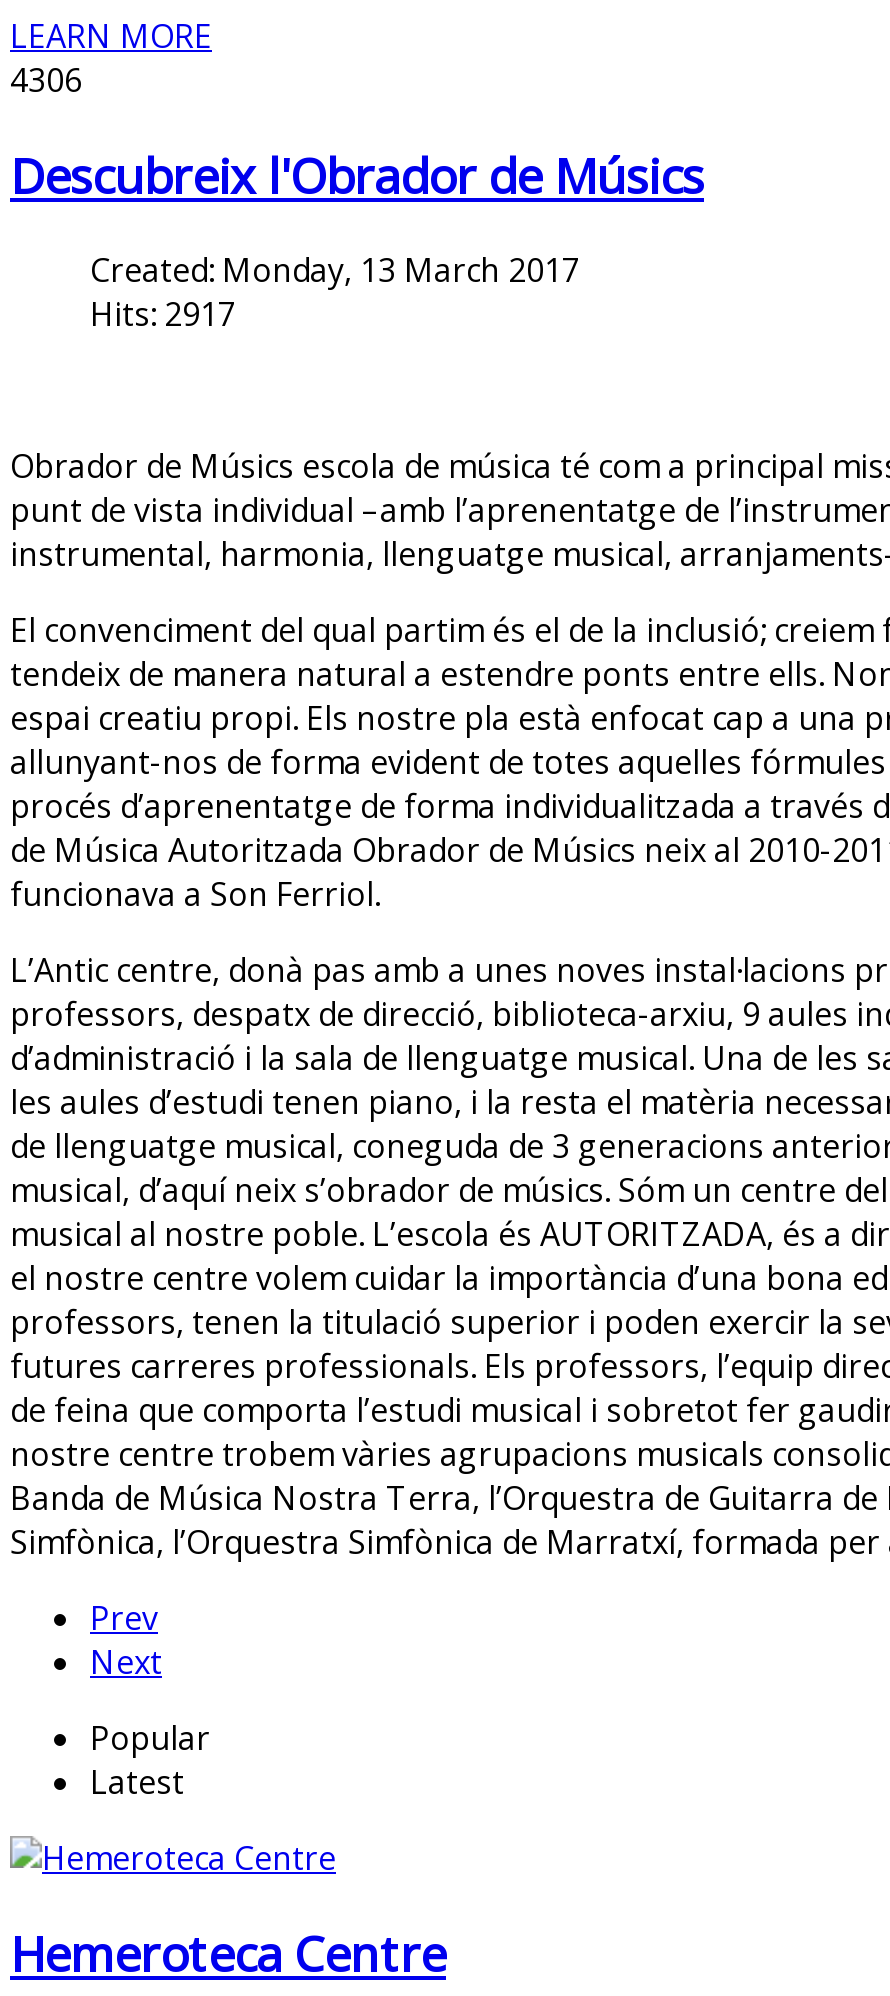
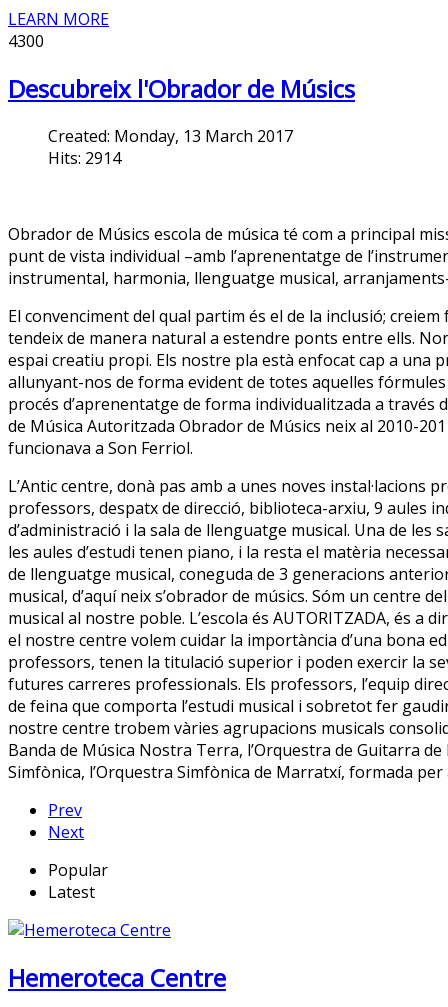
- 4306
+ 4300

- Hits: 2917
+ Hits: 2914
